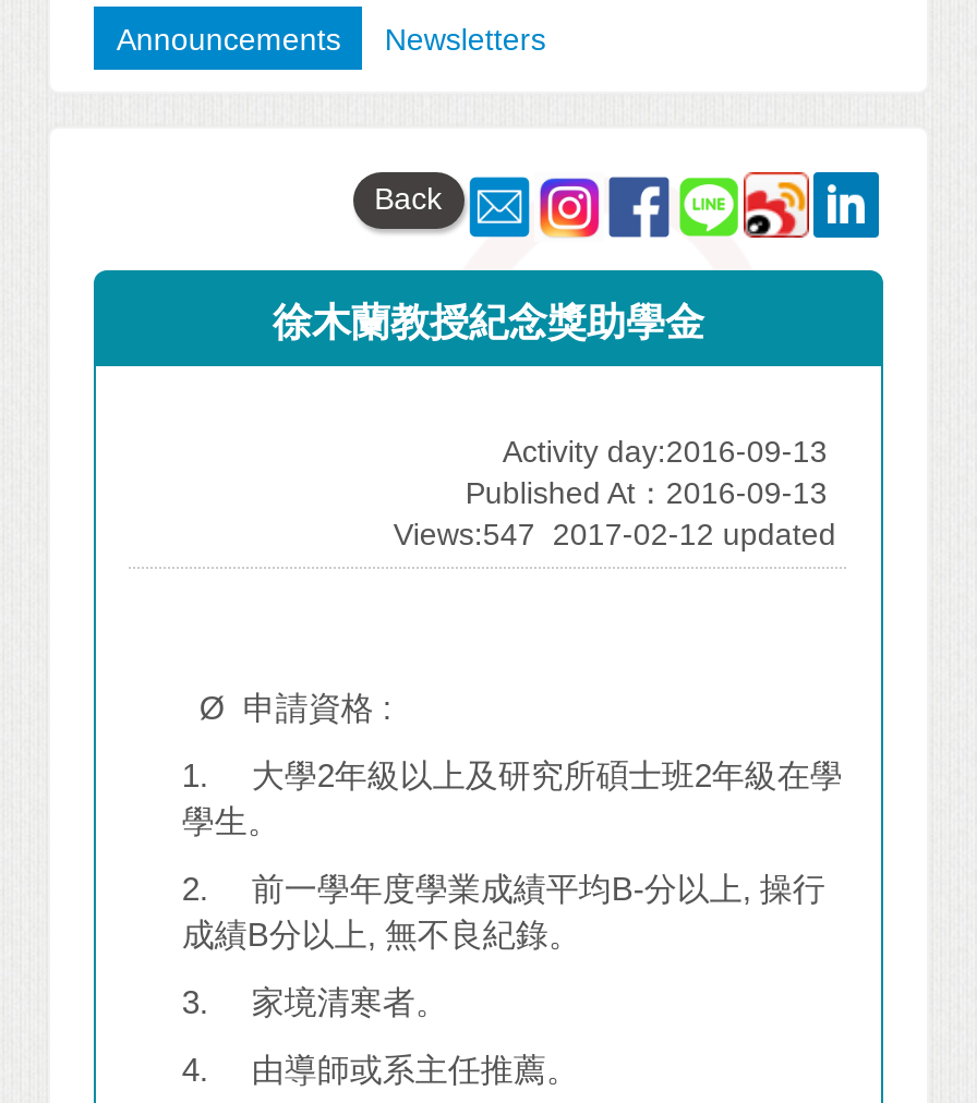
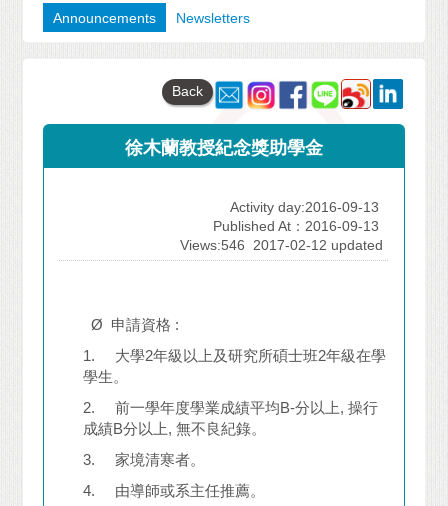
- Views:547 2017-02-12 updated
+ Views:546 2017-02-12 updated
